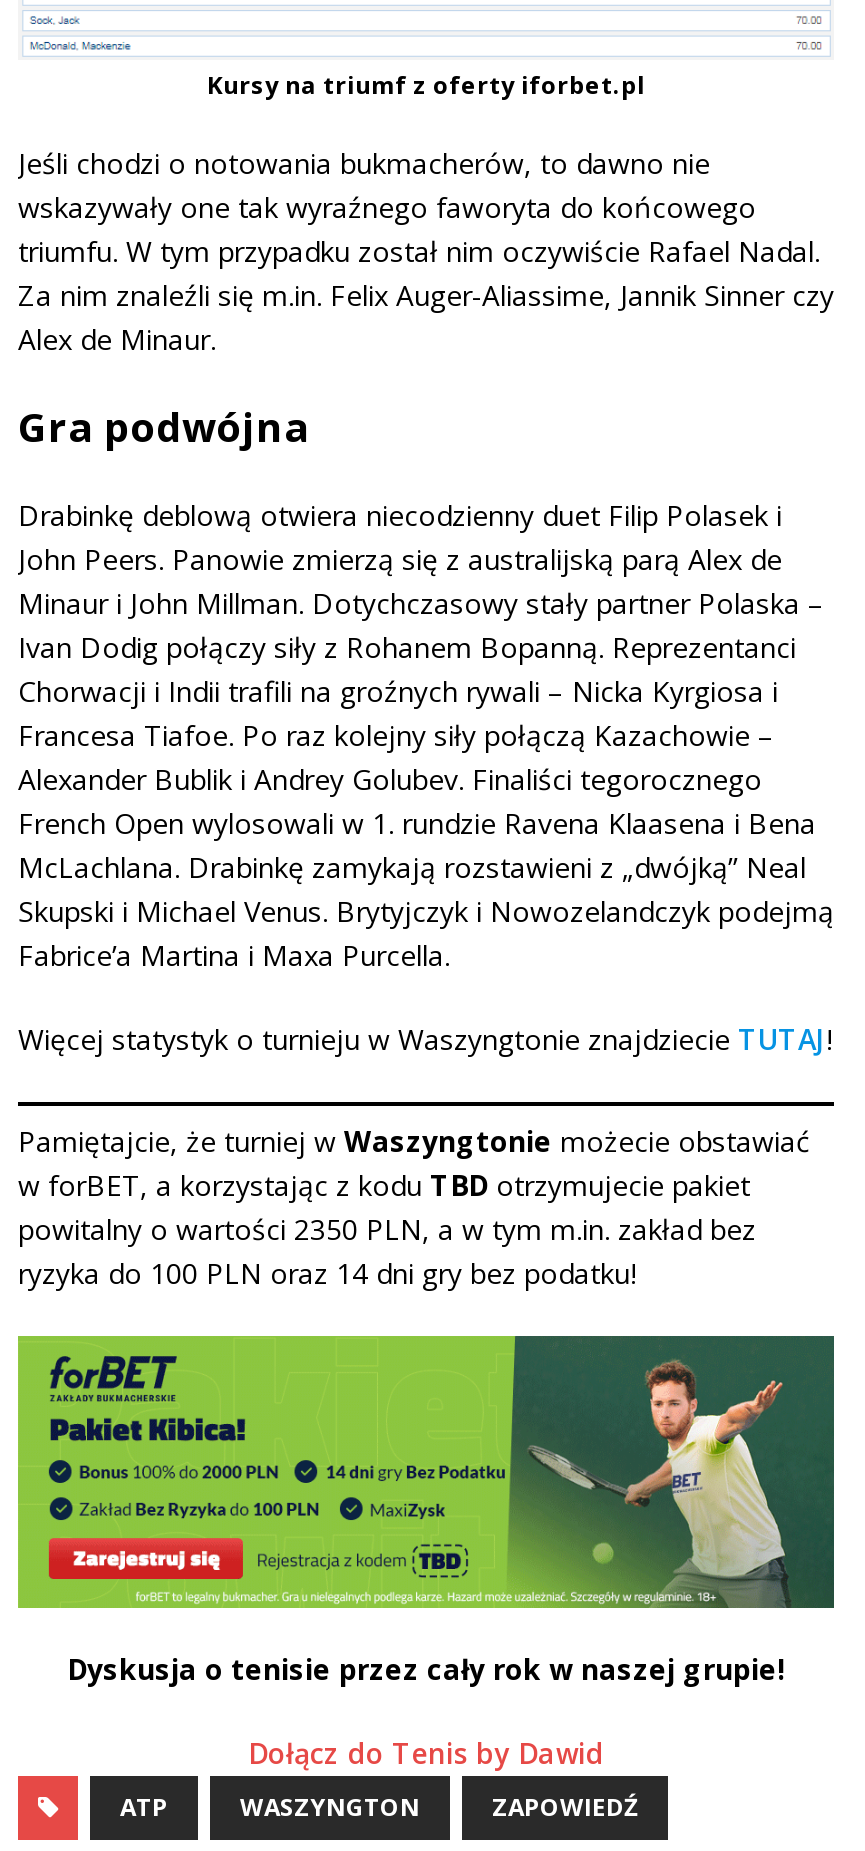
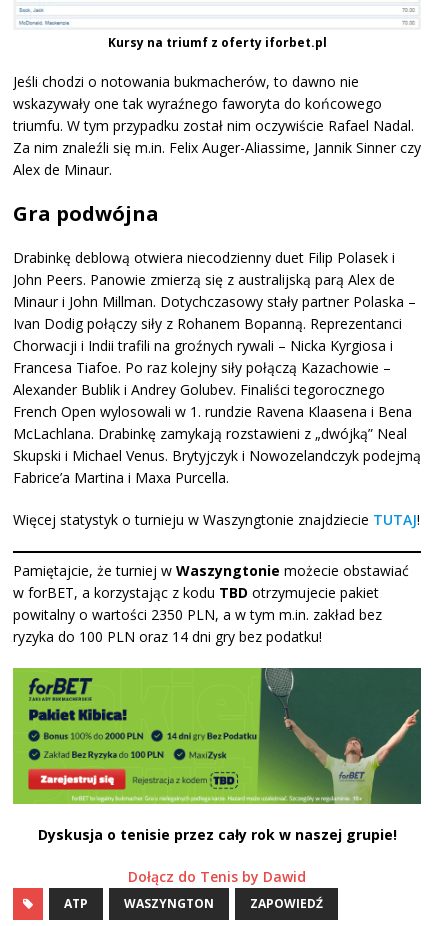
- [image]
+ [image]
